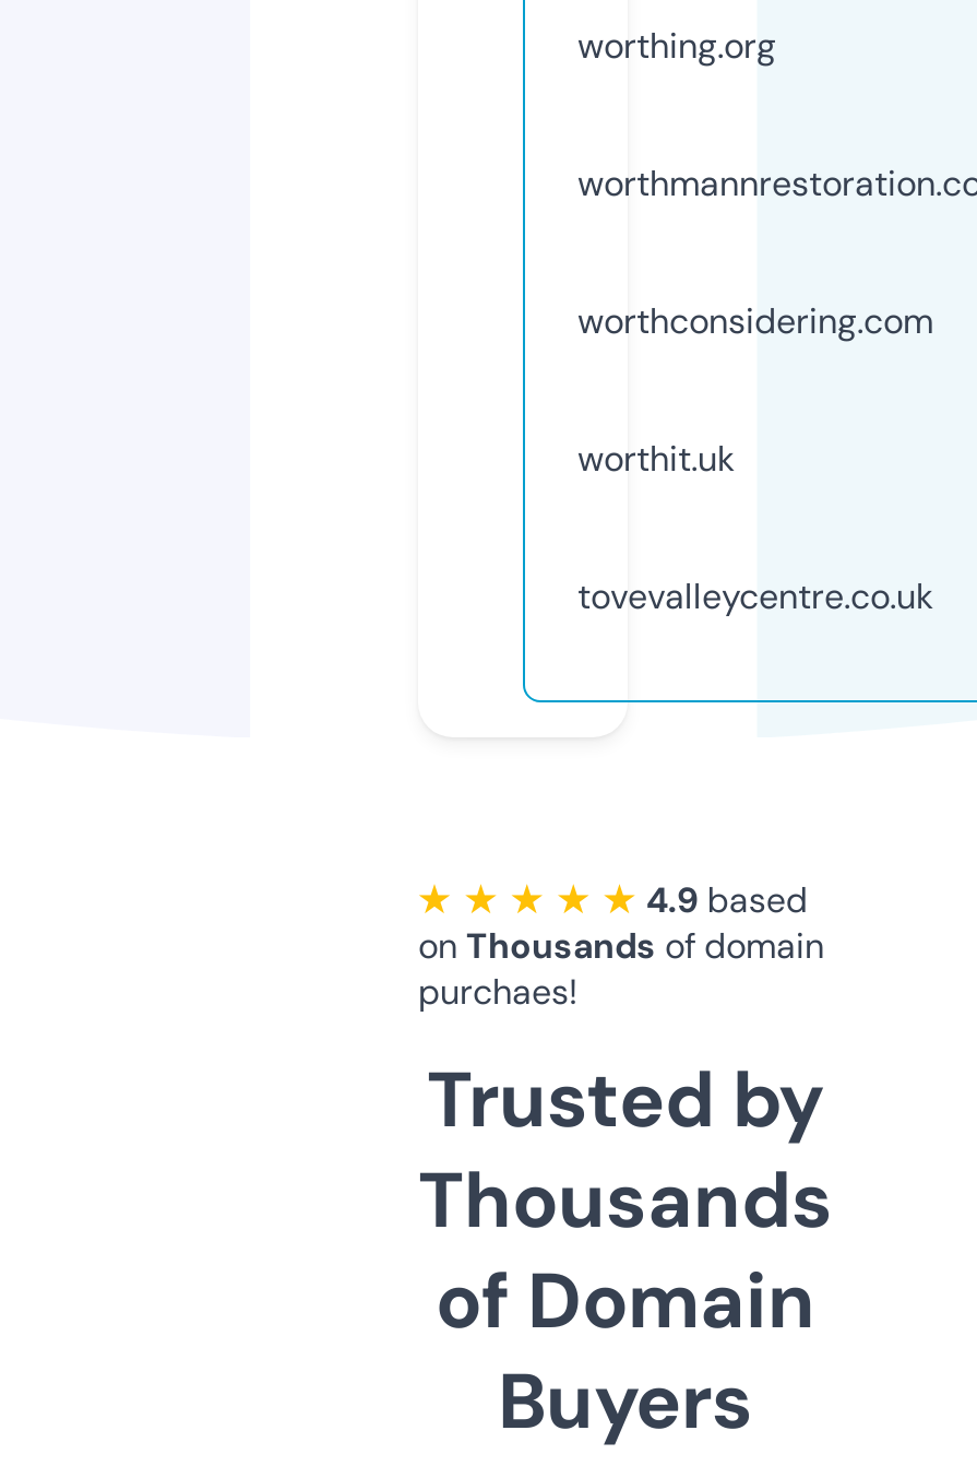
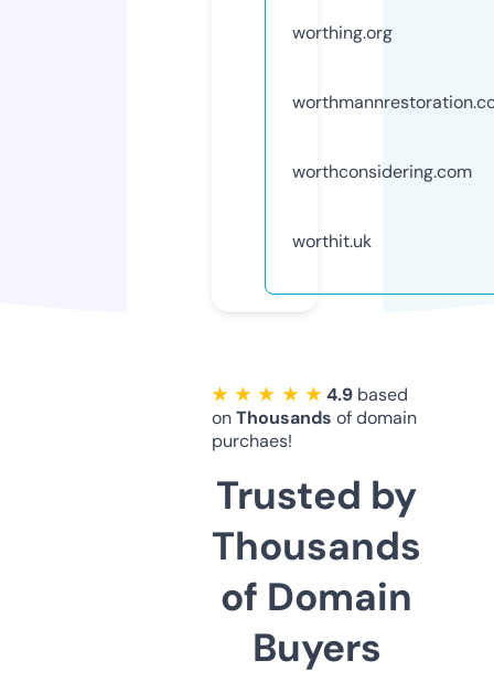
- tovevalleycentre.co.uk
